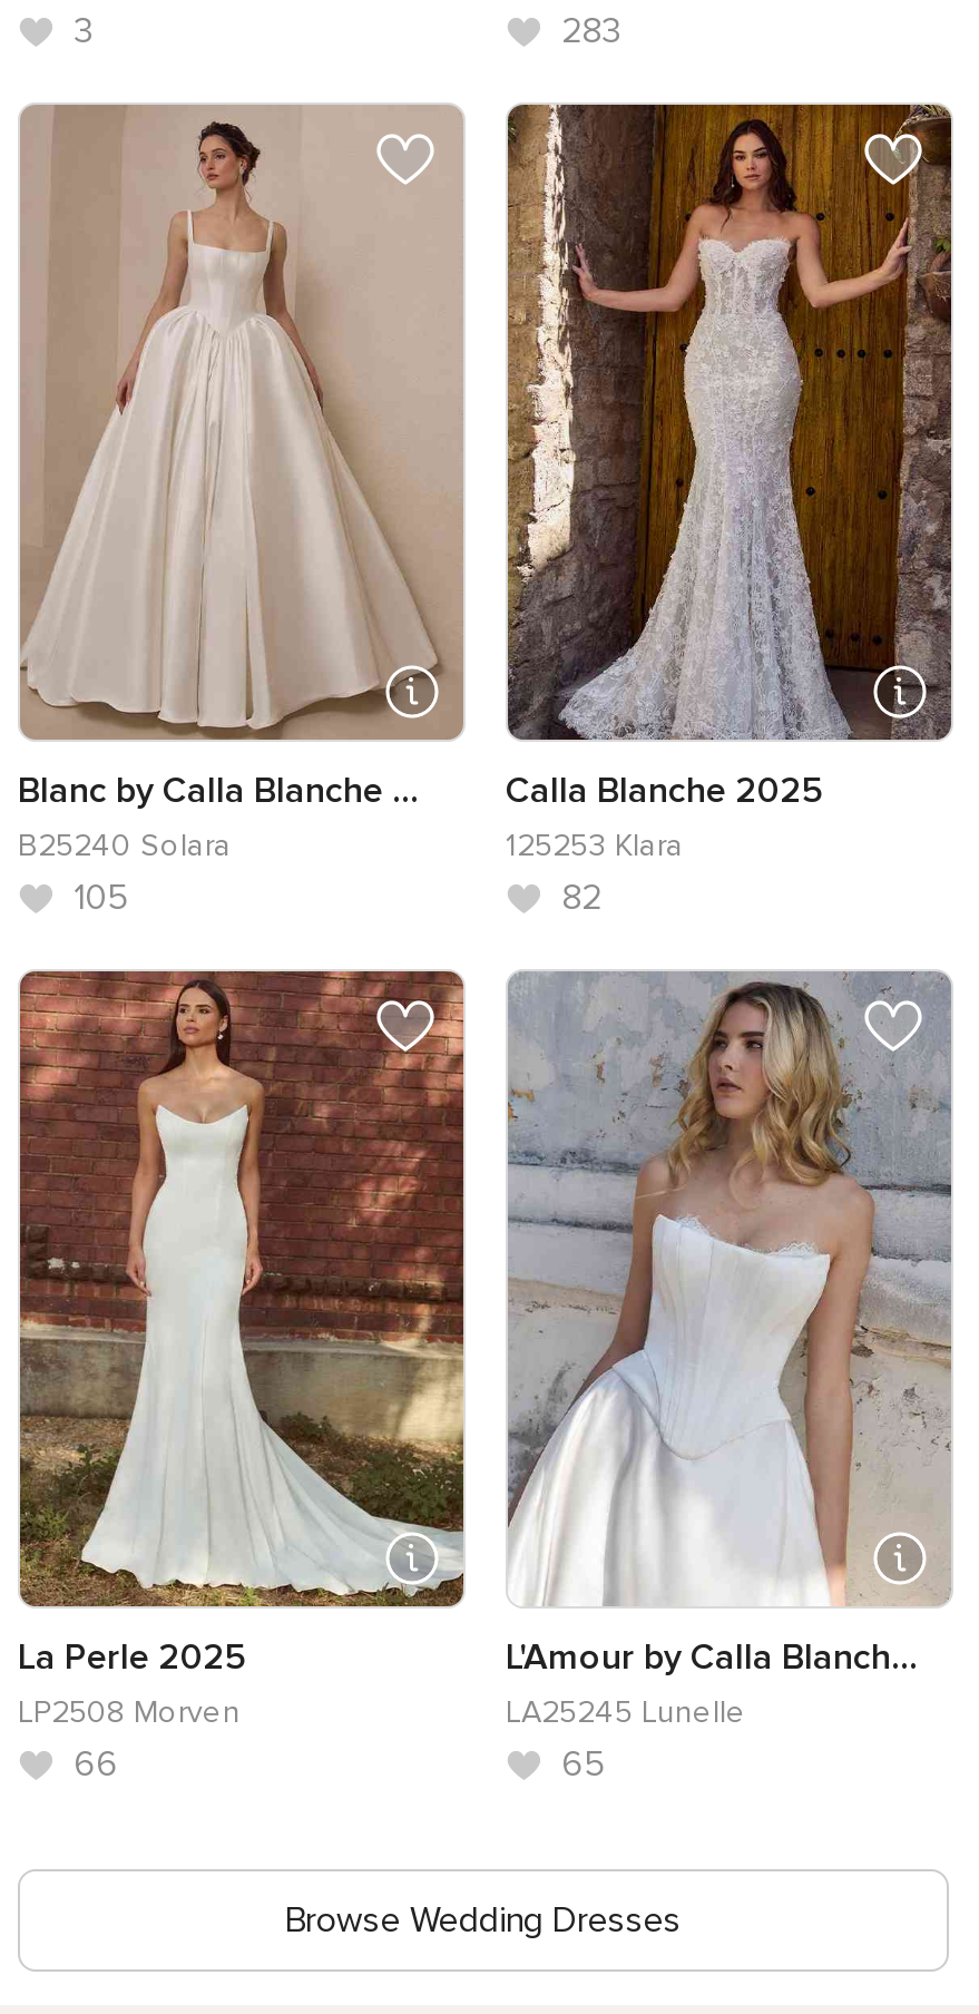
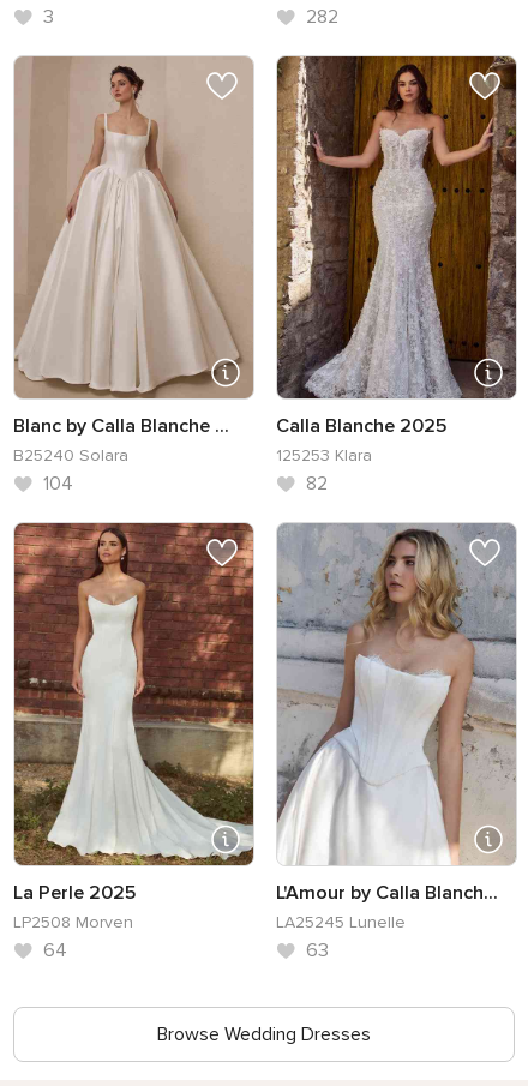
- 283
+ 282

- 105
+ 104

- 66
+ 64

- 65
+ 63
